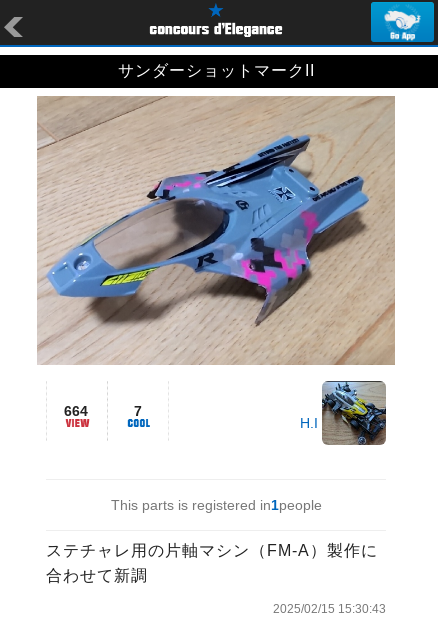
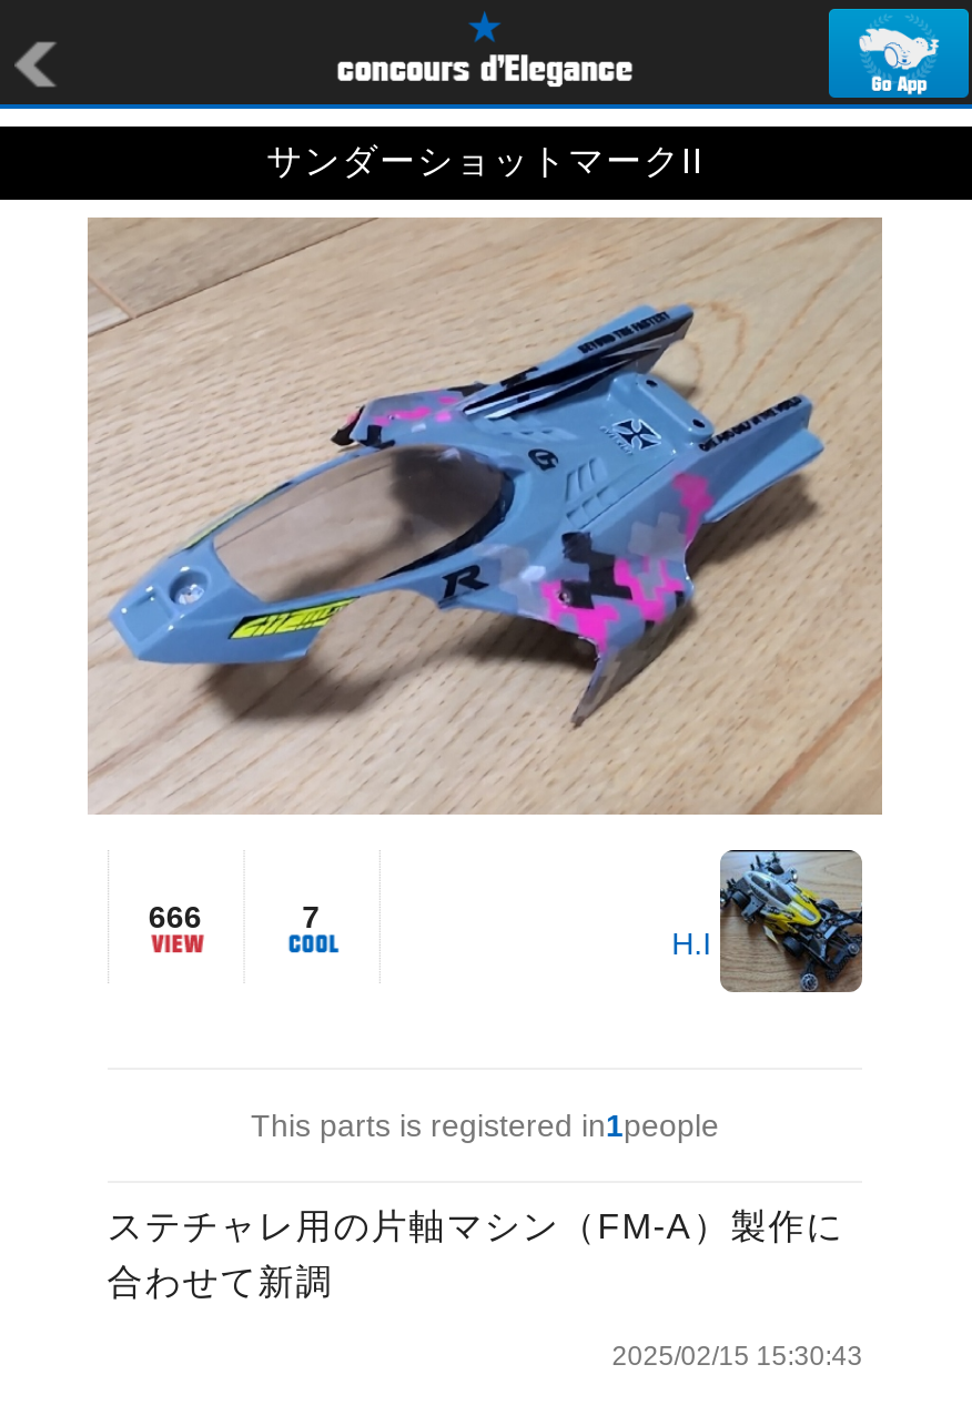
- 664
+ 666
